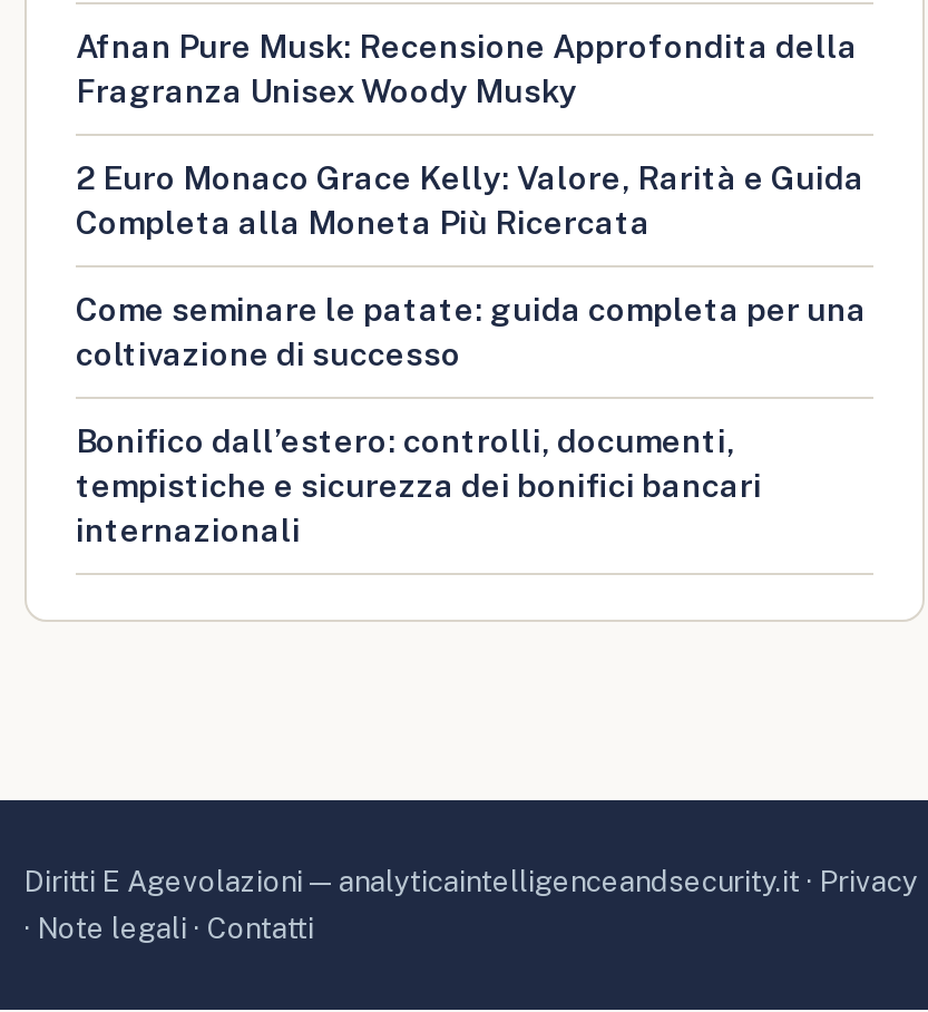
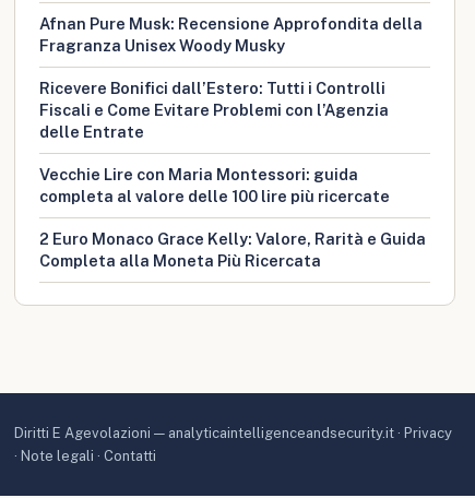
+ Ricevere Bonifici dall’Estero: Tutti i Controlli
+ Fiscali e Come Evitare Problemi con l’Agenzia
+ delle Entrate
+ Vecchie Lire con Maria Montessori: guida
+ completa al valore delle 100 lire più ricercate

moved down: 2 Euro Monaco Grace Kelly: Valore, Rarità e Guida | Completa alla Moneta Più Ricercata

- Come seminare le patate: guida completa per una
- coltivazione di successo
- Bonifico dall’estero: controlli, documenti,
- tempistiche e sicurezza dei bonifici bancari
- internazionali
